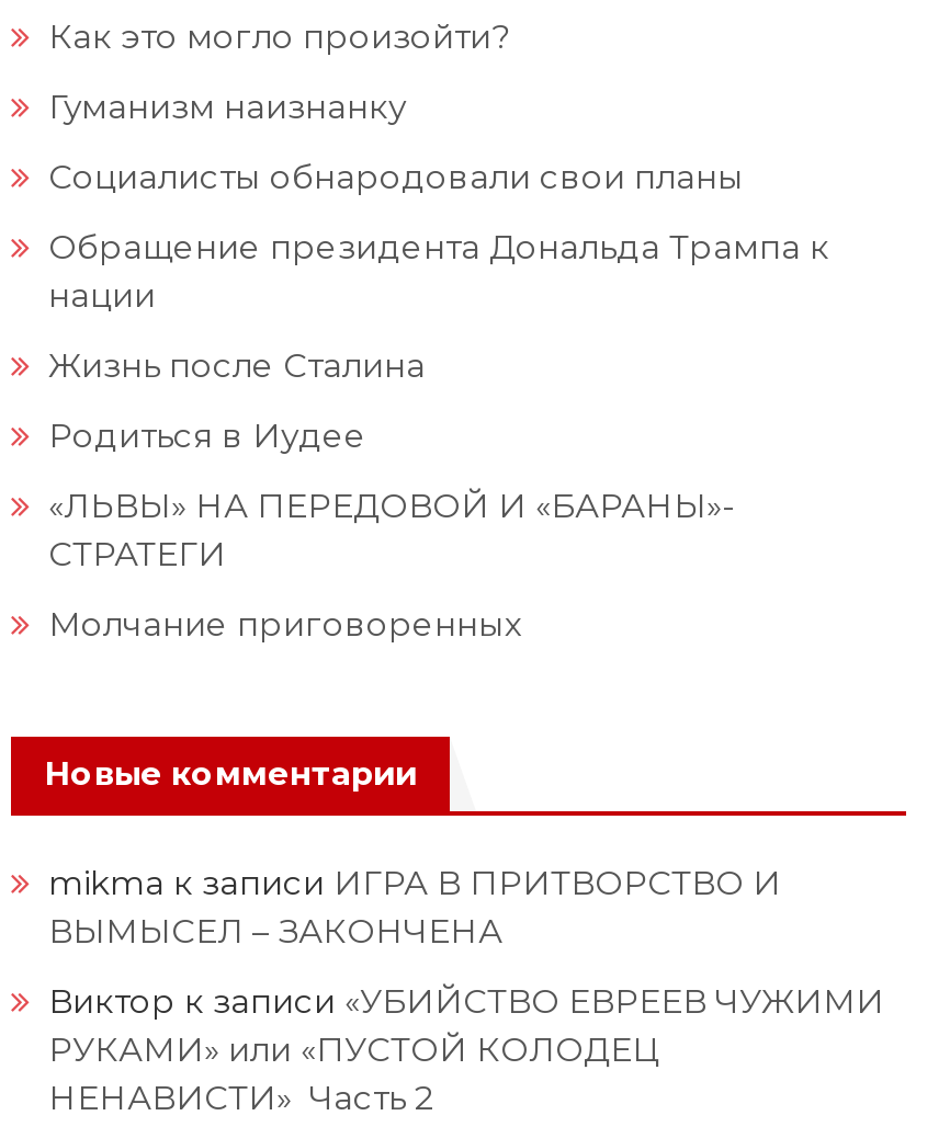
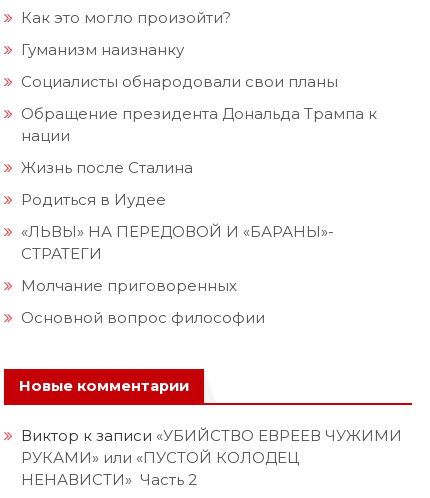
+ Основной вопрос философии

moved down: Новые комментарии

- mikma к записи ИГРА В ПРИТВОРСТВО И
- ВЫМЫСЕЛ – ЗАКОНЧЕНА
